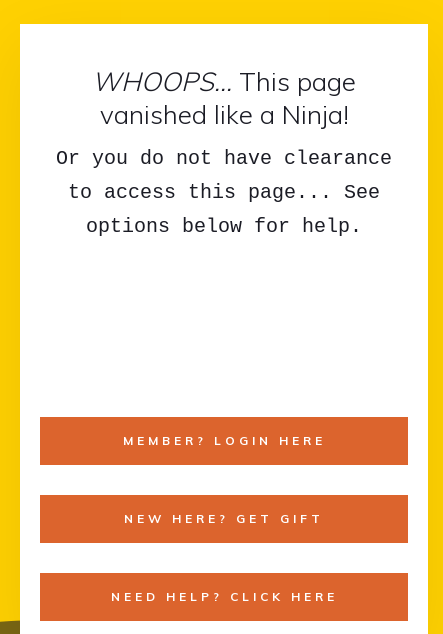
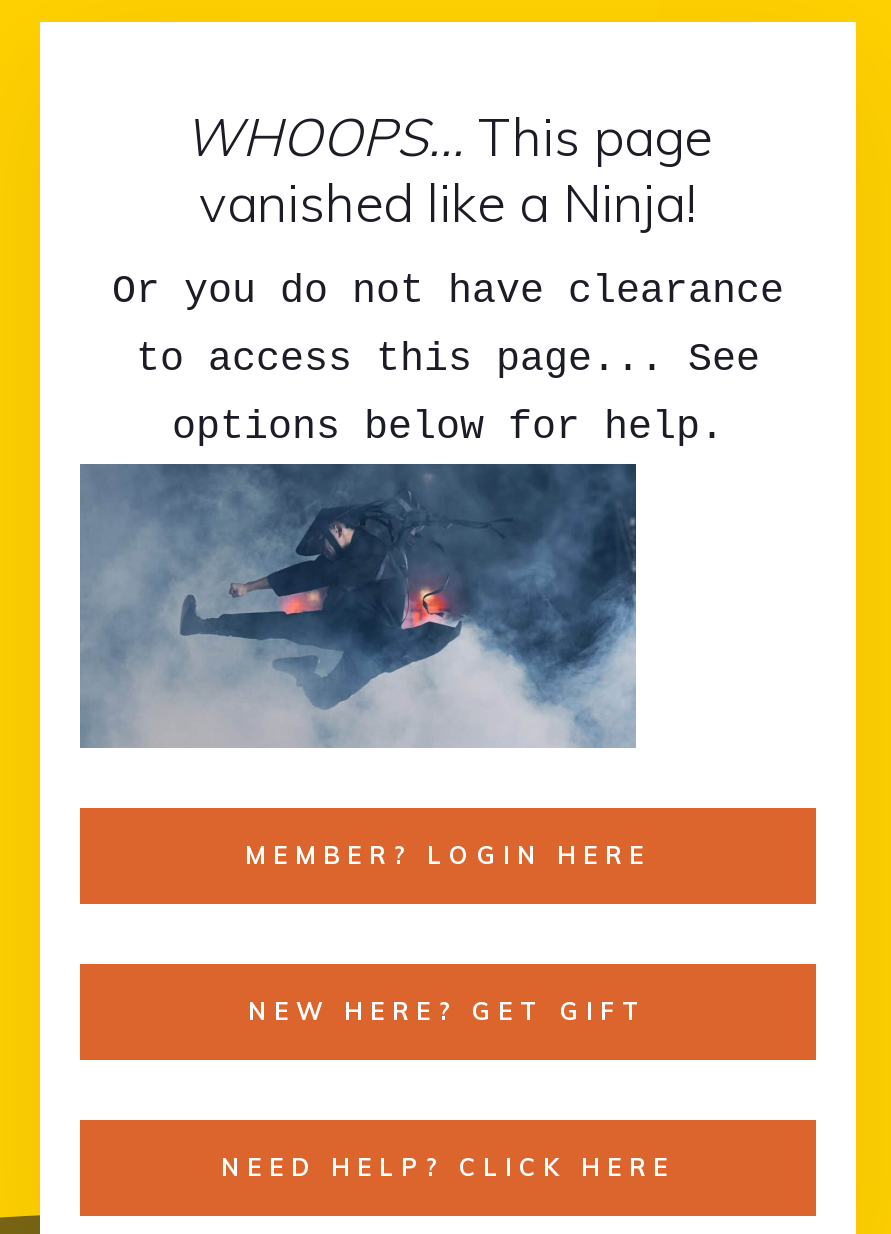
+ [image]
